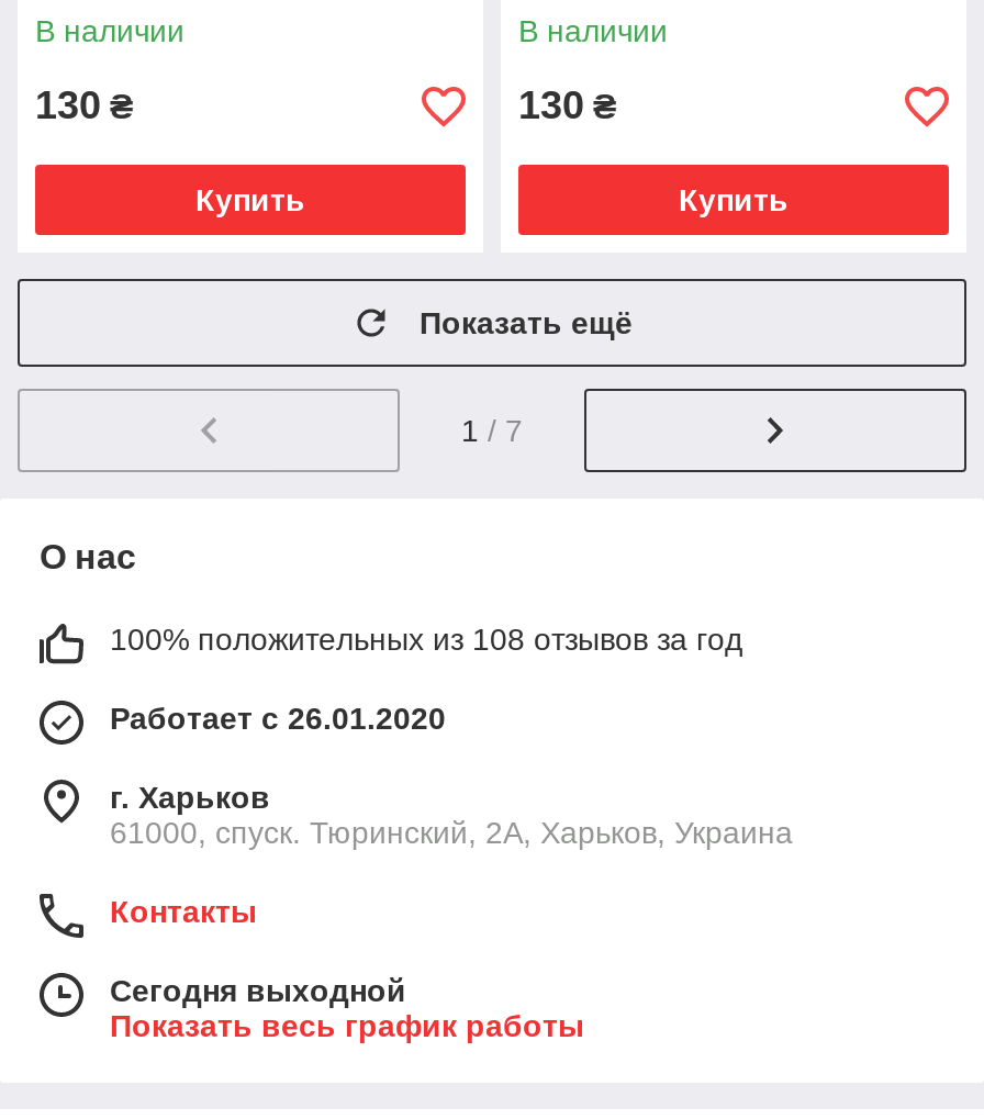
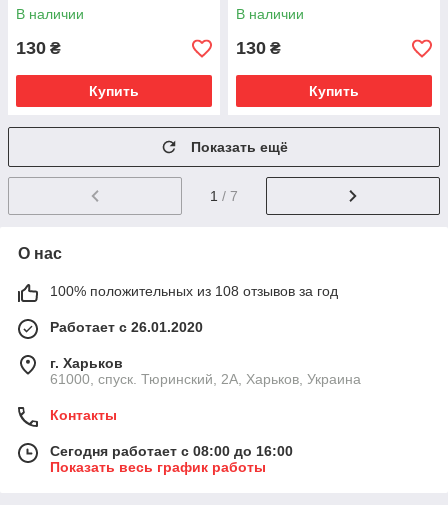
- Сегодня выходной
+ Сегодня работает с 08:00 до 16:00
